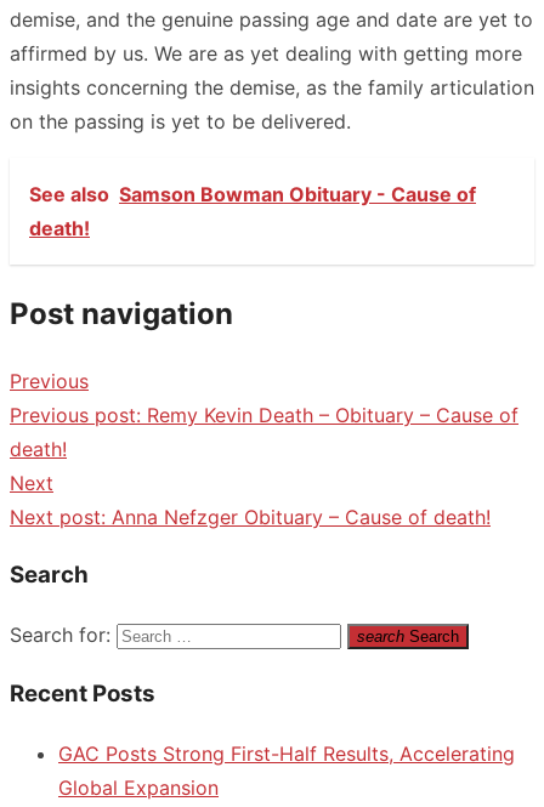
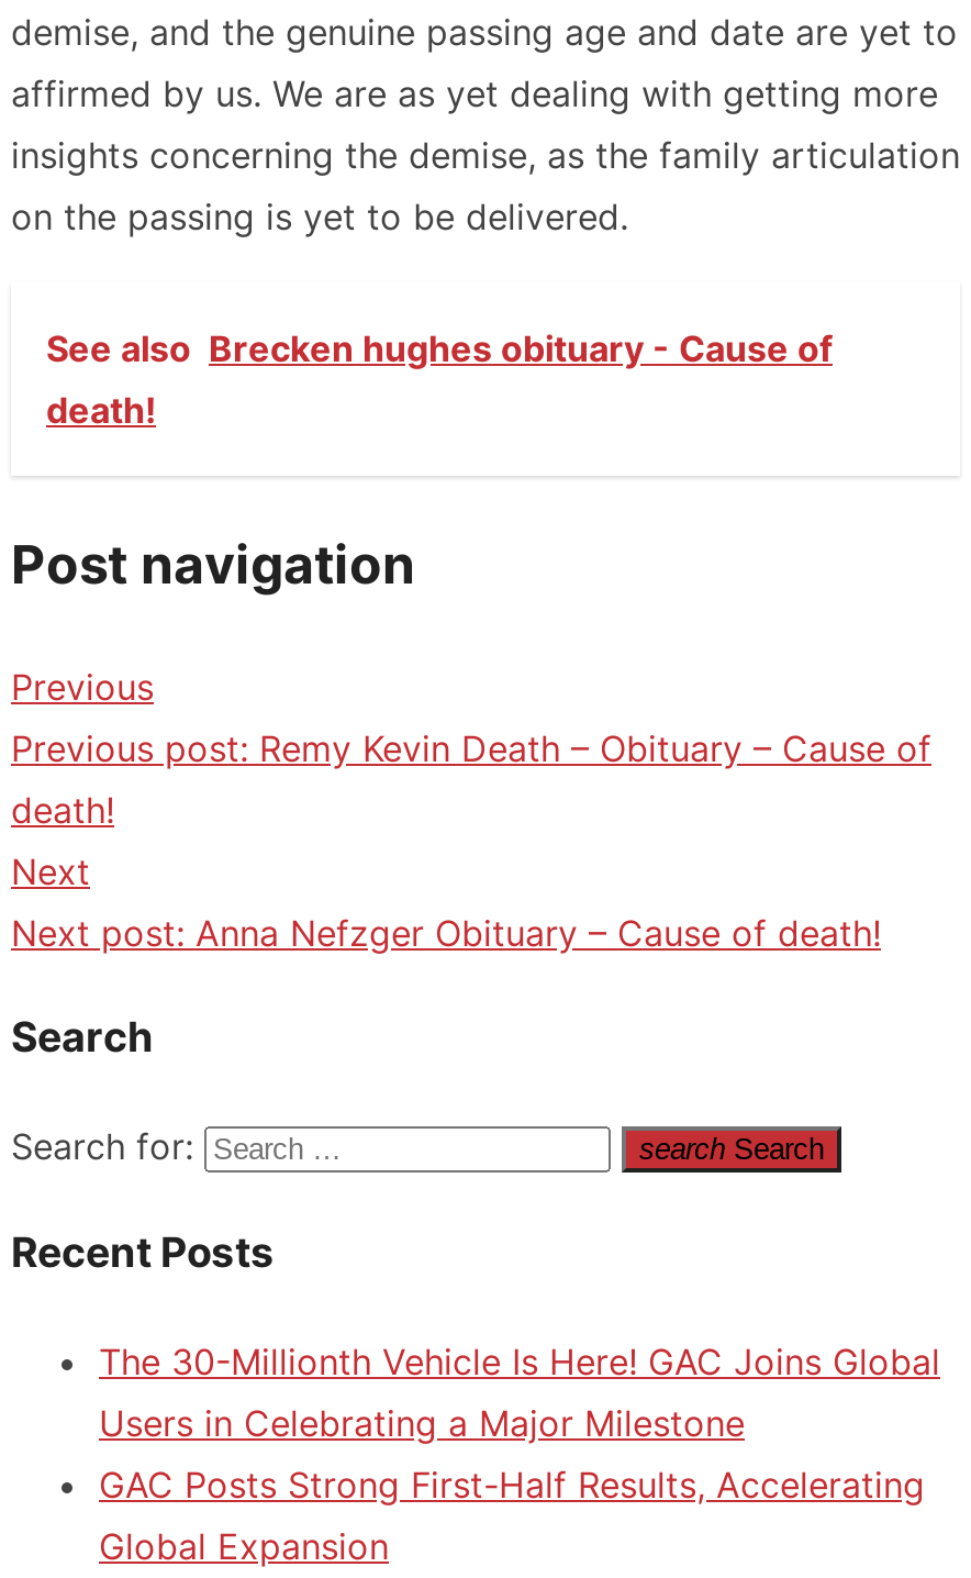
- See also Samson Bowman Obituary - Cause of
+ See also Brecken hughes obituary - Cause of

+ The 30-Millionth Vehicle Is Here! GAC Joins Global
+ Users in Celebrating a Major Milestone
